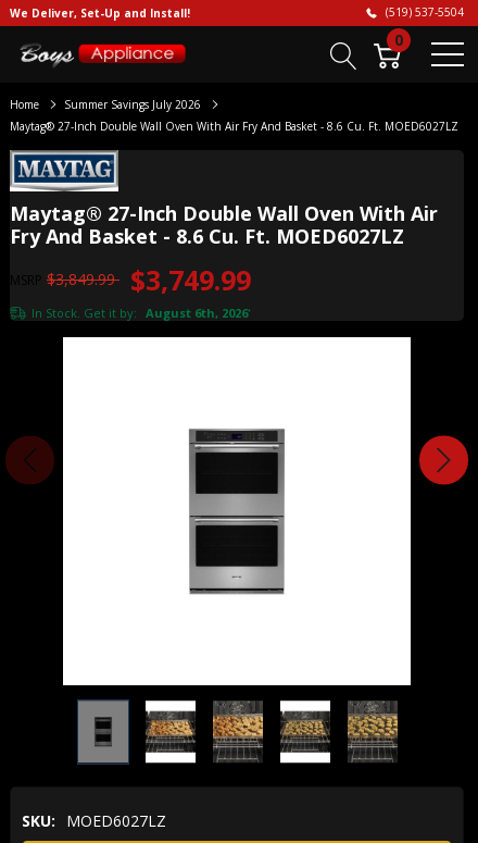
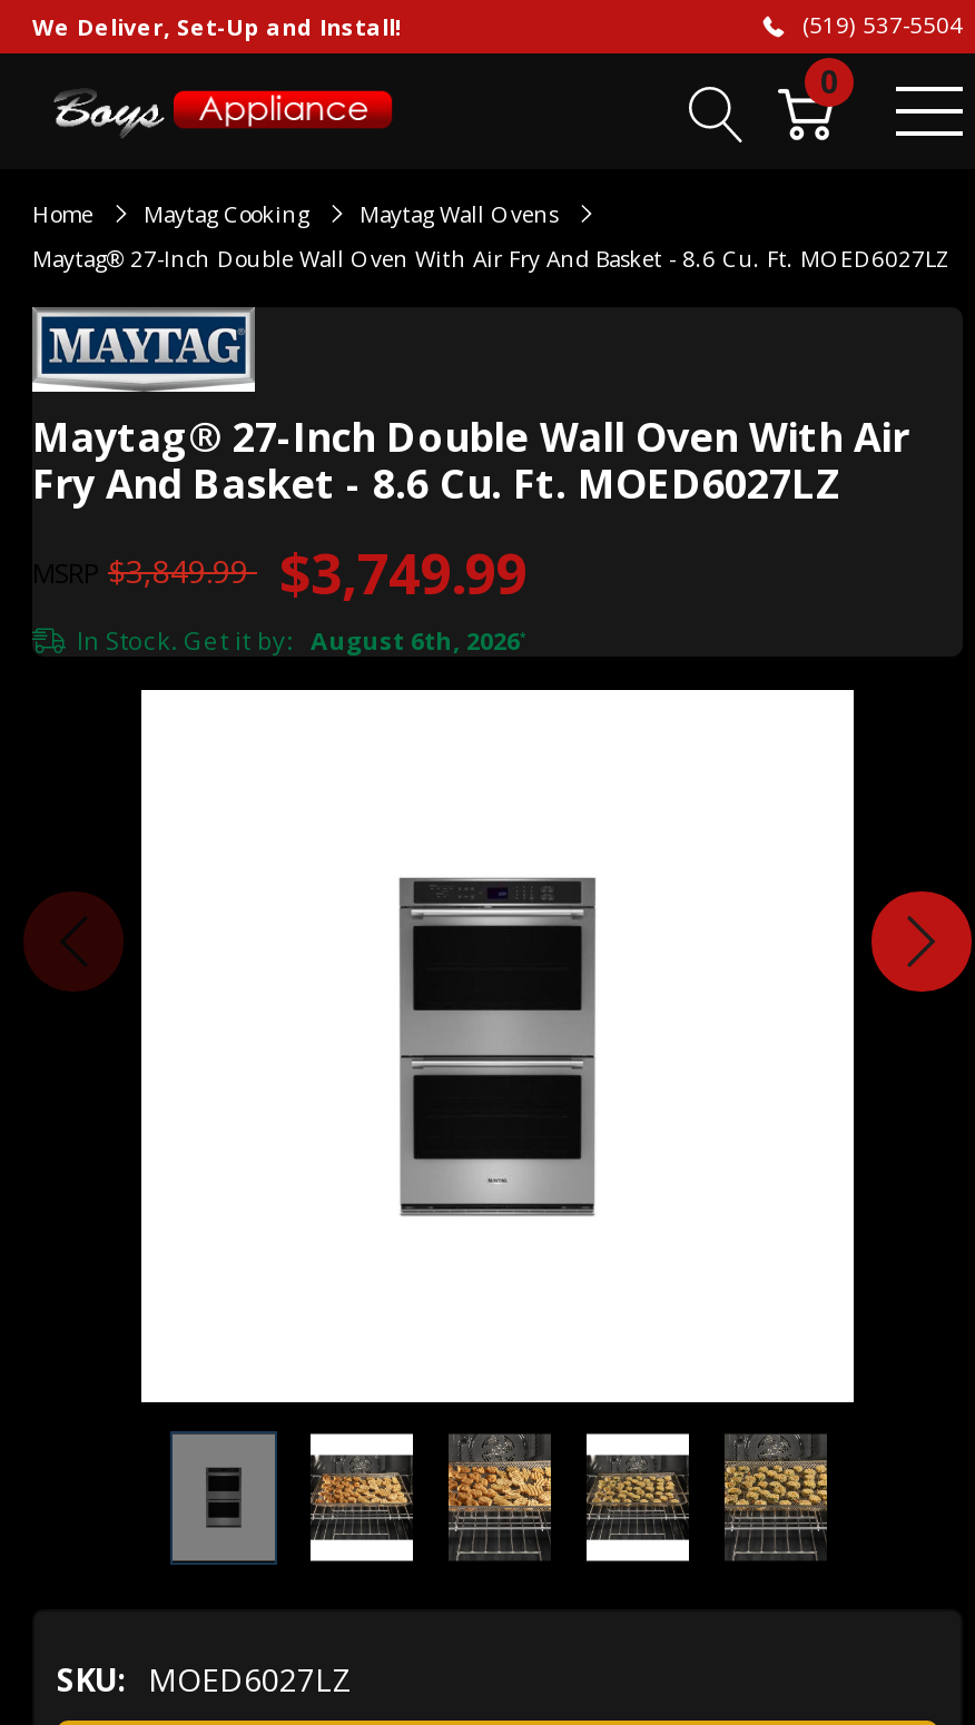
- Summer Savings July 2026
+ Maytag Cooking
+ Maytag Wall Ovens
